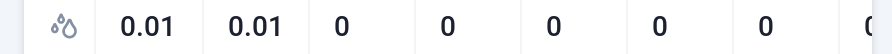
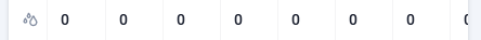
- 0.01
+ 0

- 0.01
+ 0
